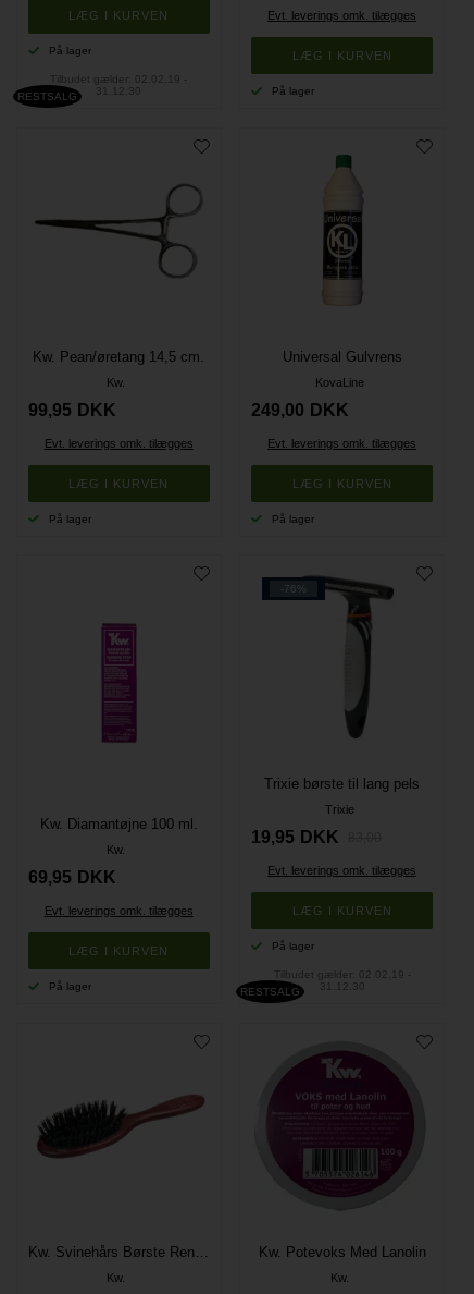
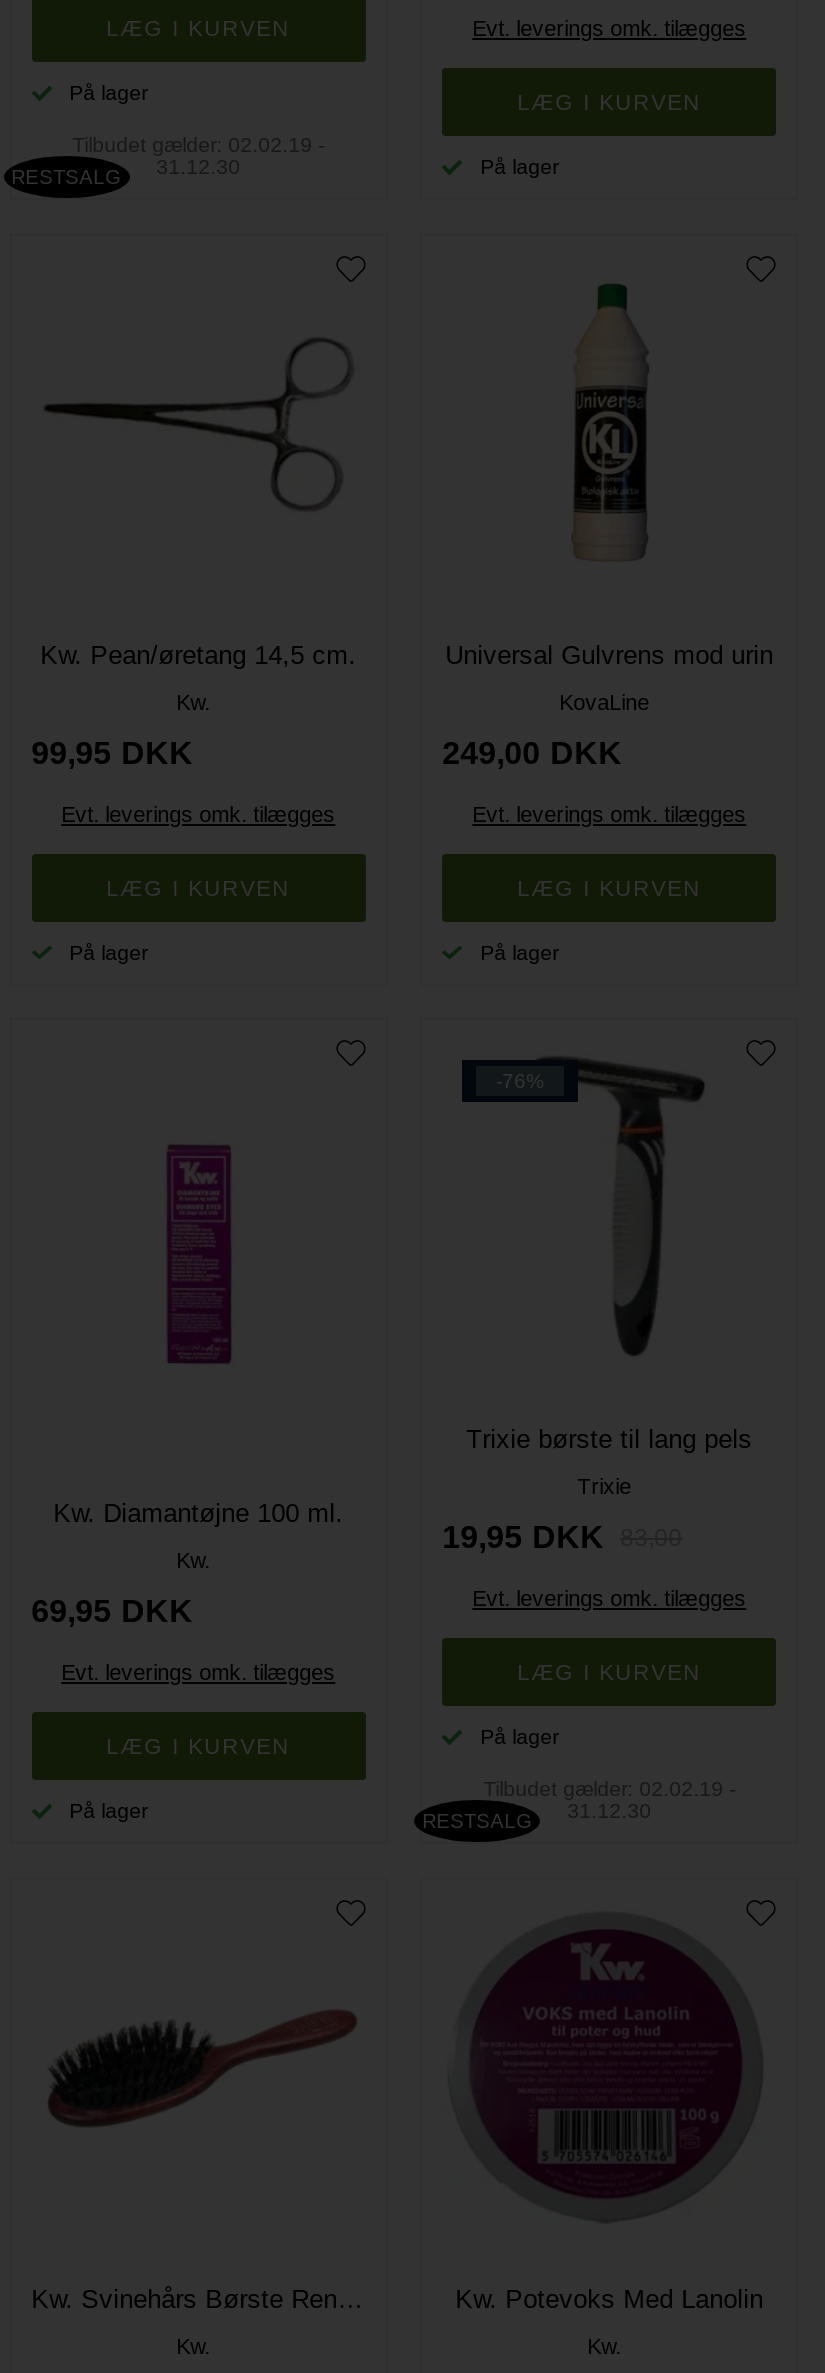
- Universal Gulvrens
+ Universal Gulvrens mod urin
